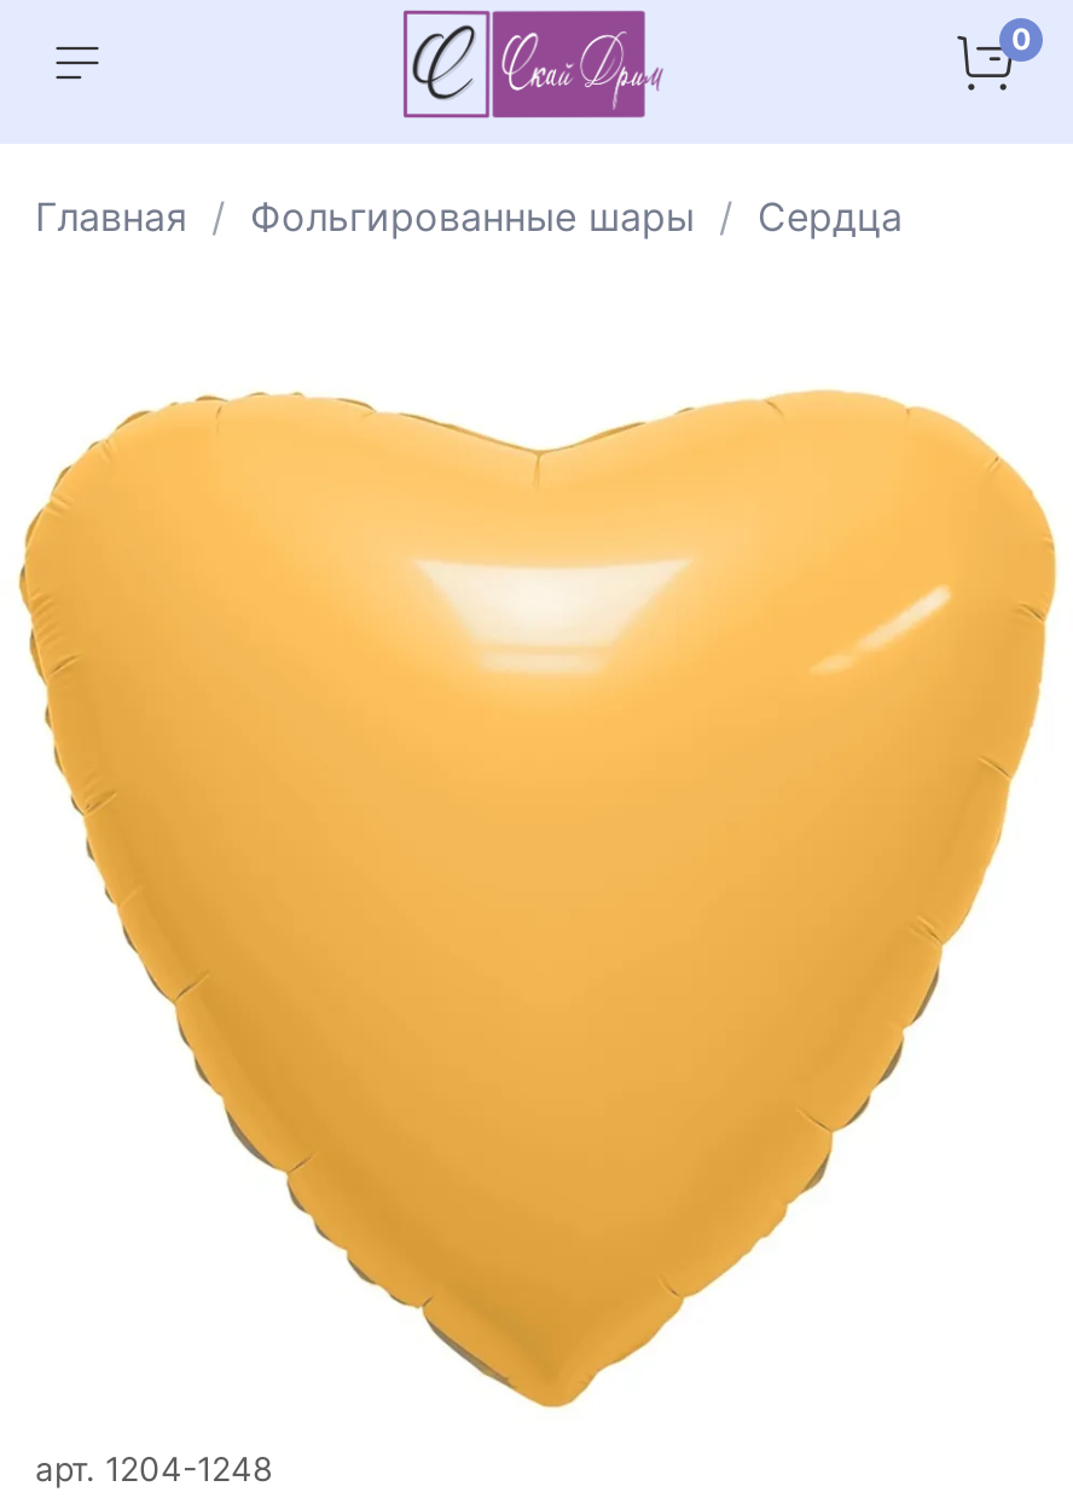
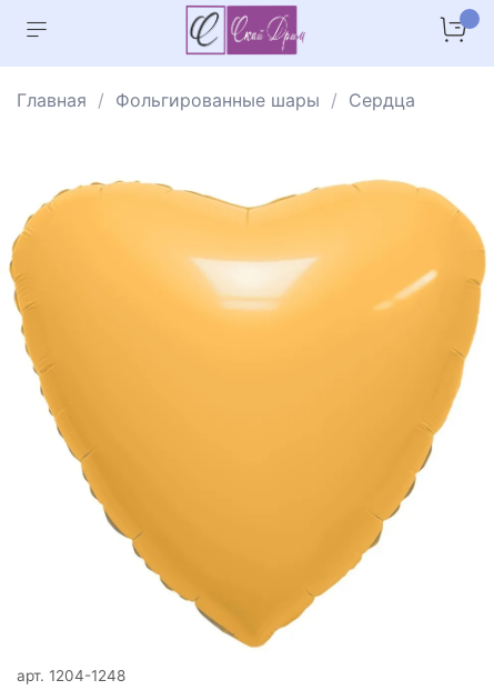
- 0
